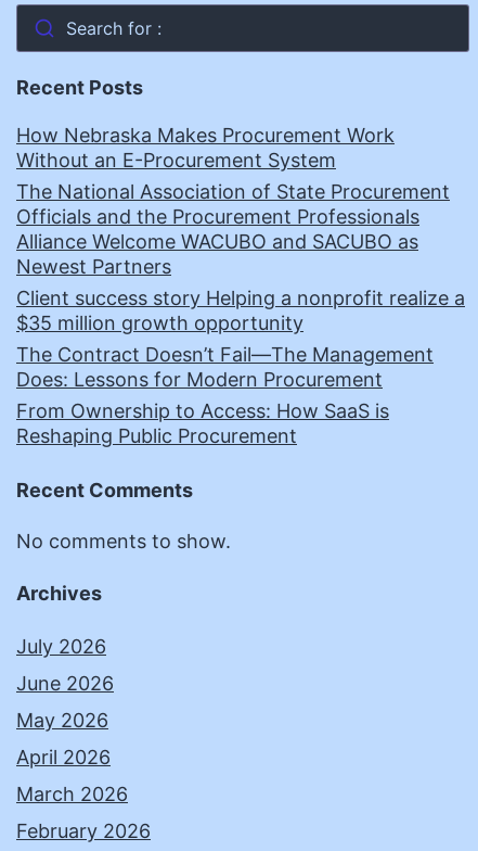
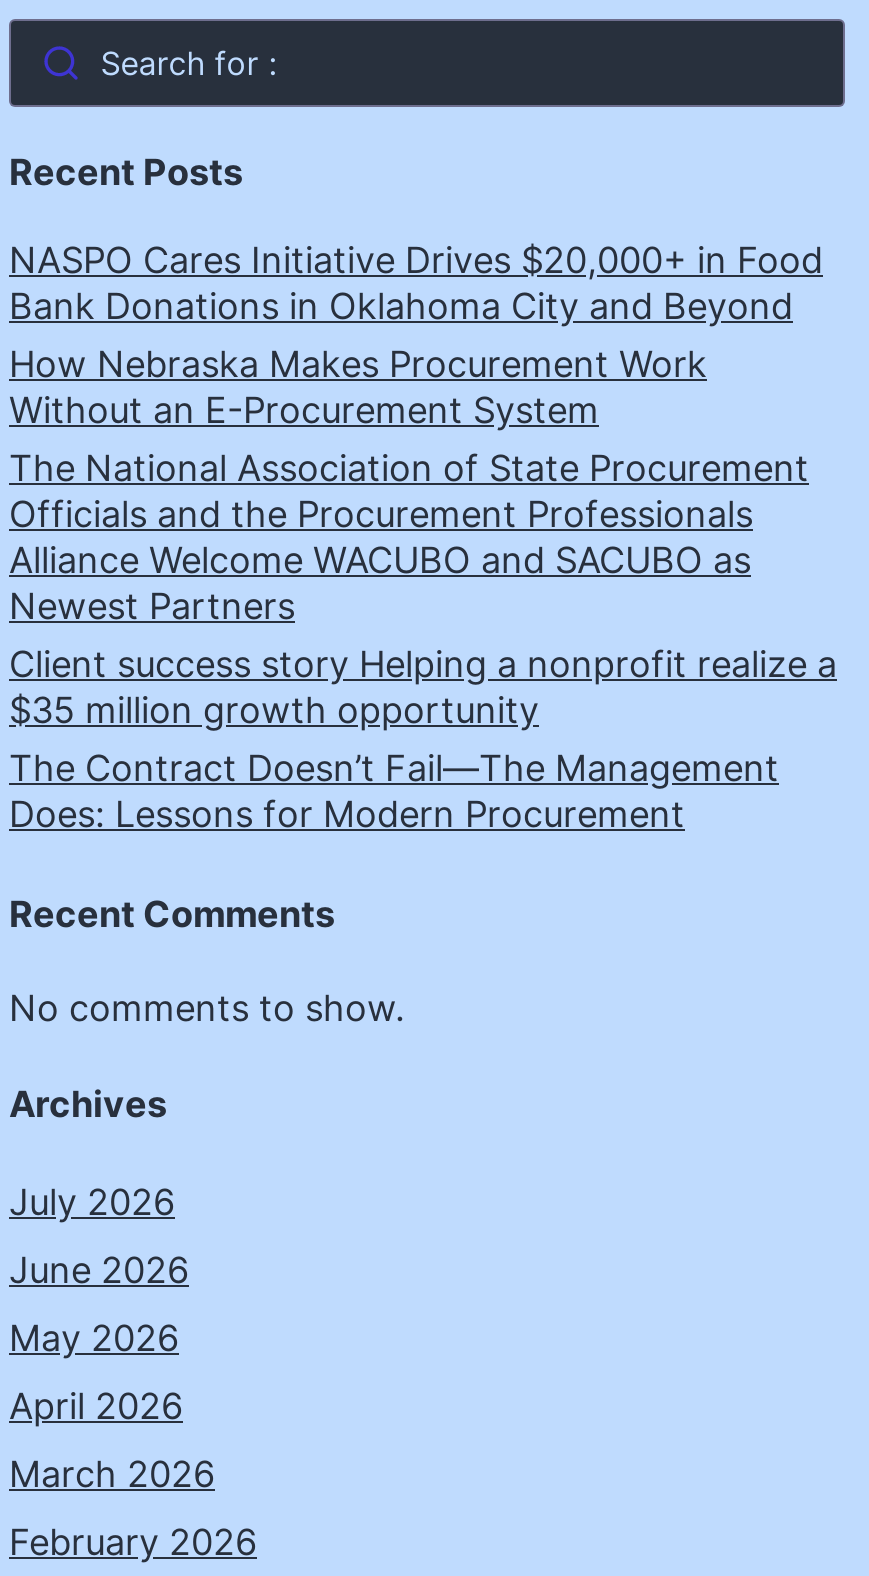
+ NASPO Cares Initiative Drives $20,000+ in Food
+ Bank Donations in Oklahoma City and Beyond

moved down: How Nebraska Makes Procurement Work | Without an E-Procurement System | The National Association of State Procurement | ... | The Contract Doesn’t Fail—The Management | Does: Lessons for Modern Procurement

- From Ownership to Access: How SaaS is
- Reshaping Public Procurement
